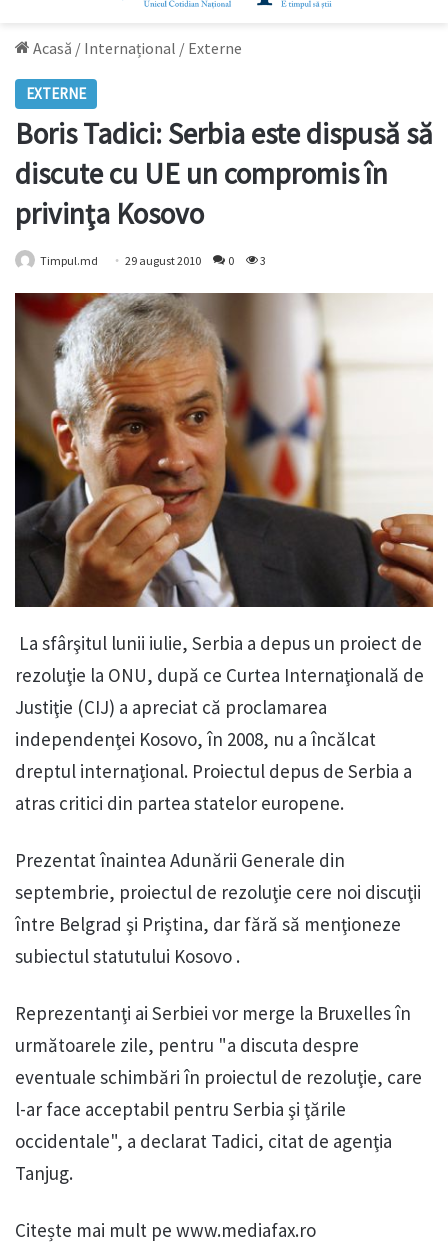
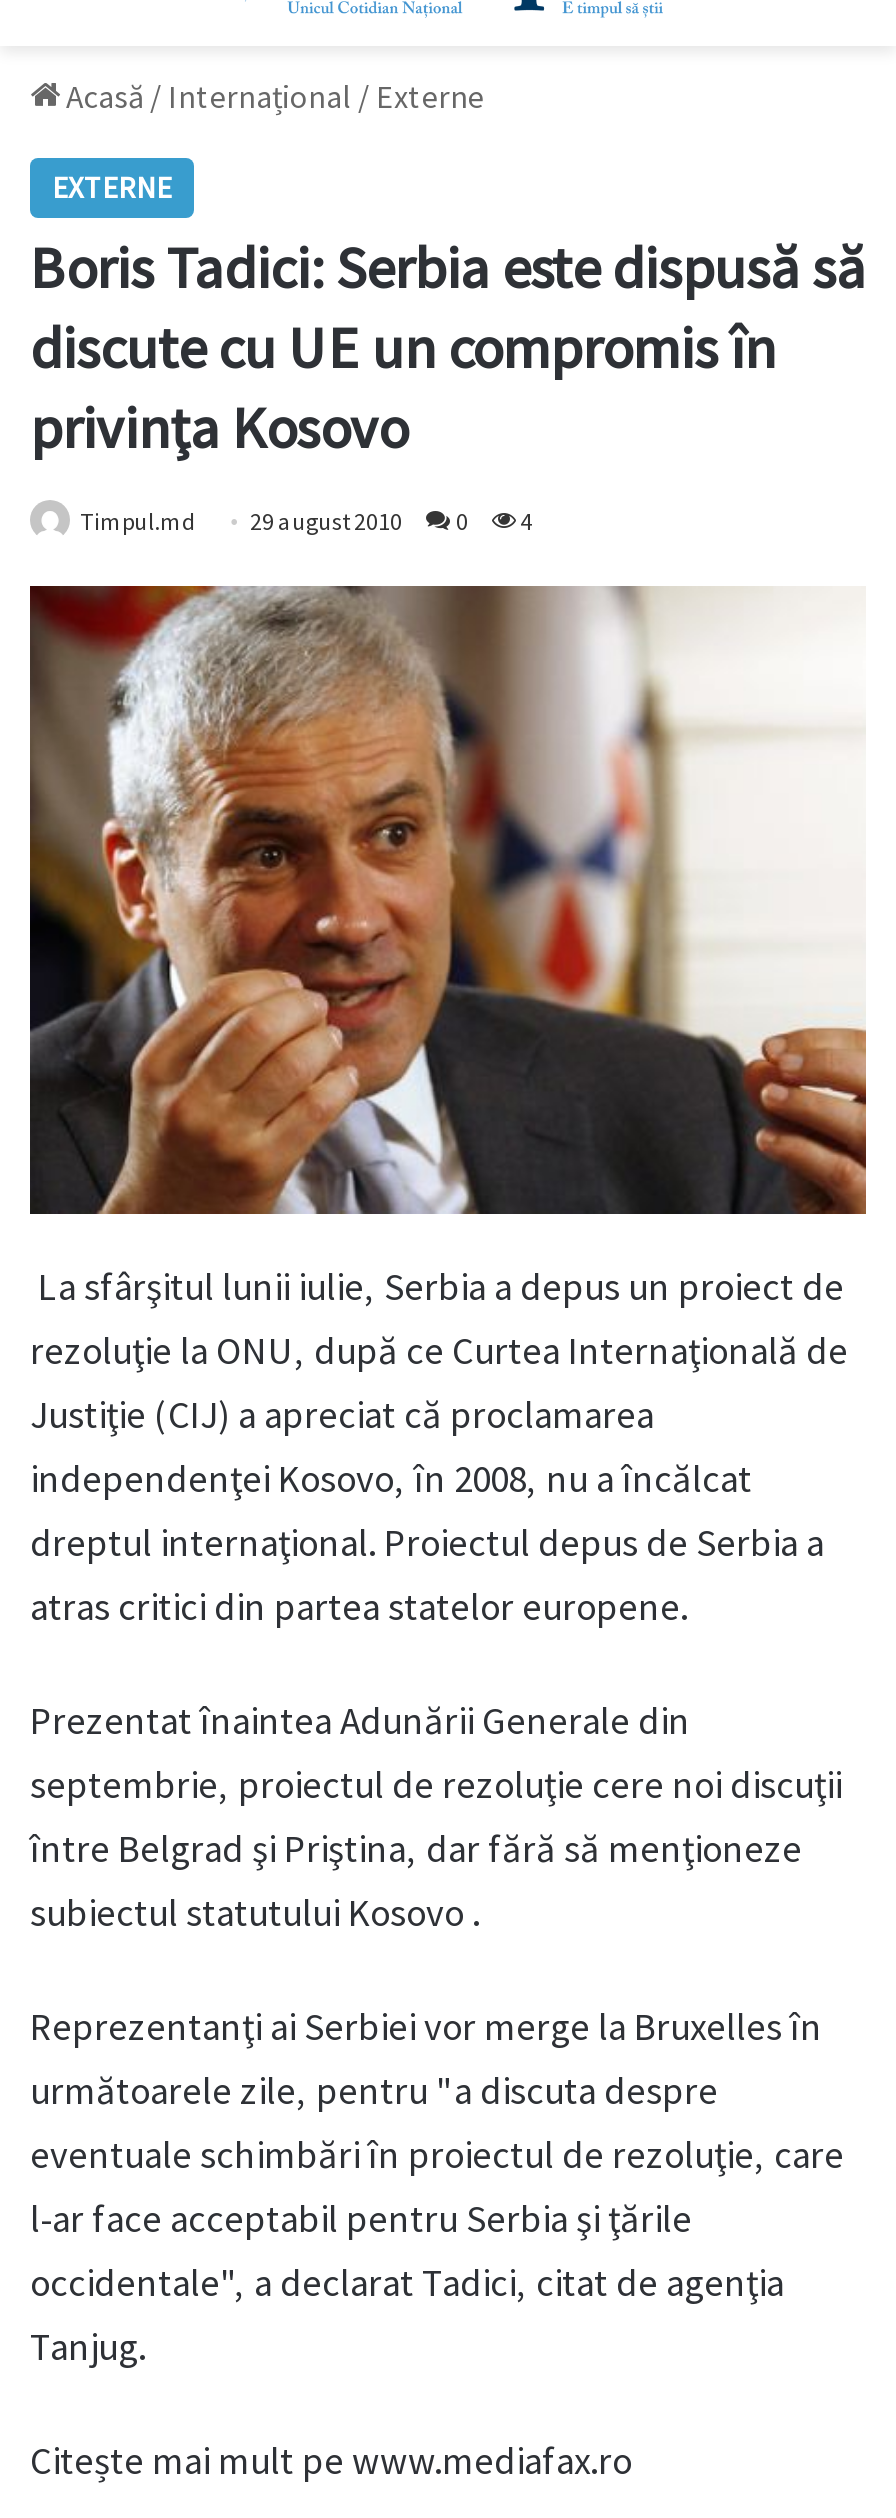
- Timpul.md 29 august 2010 0 3
+ Timpul.md 29 august 2010 0 4
